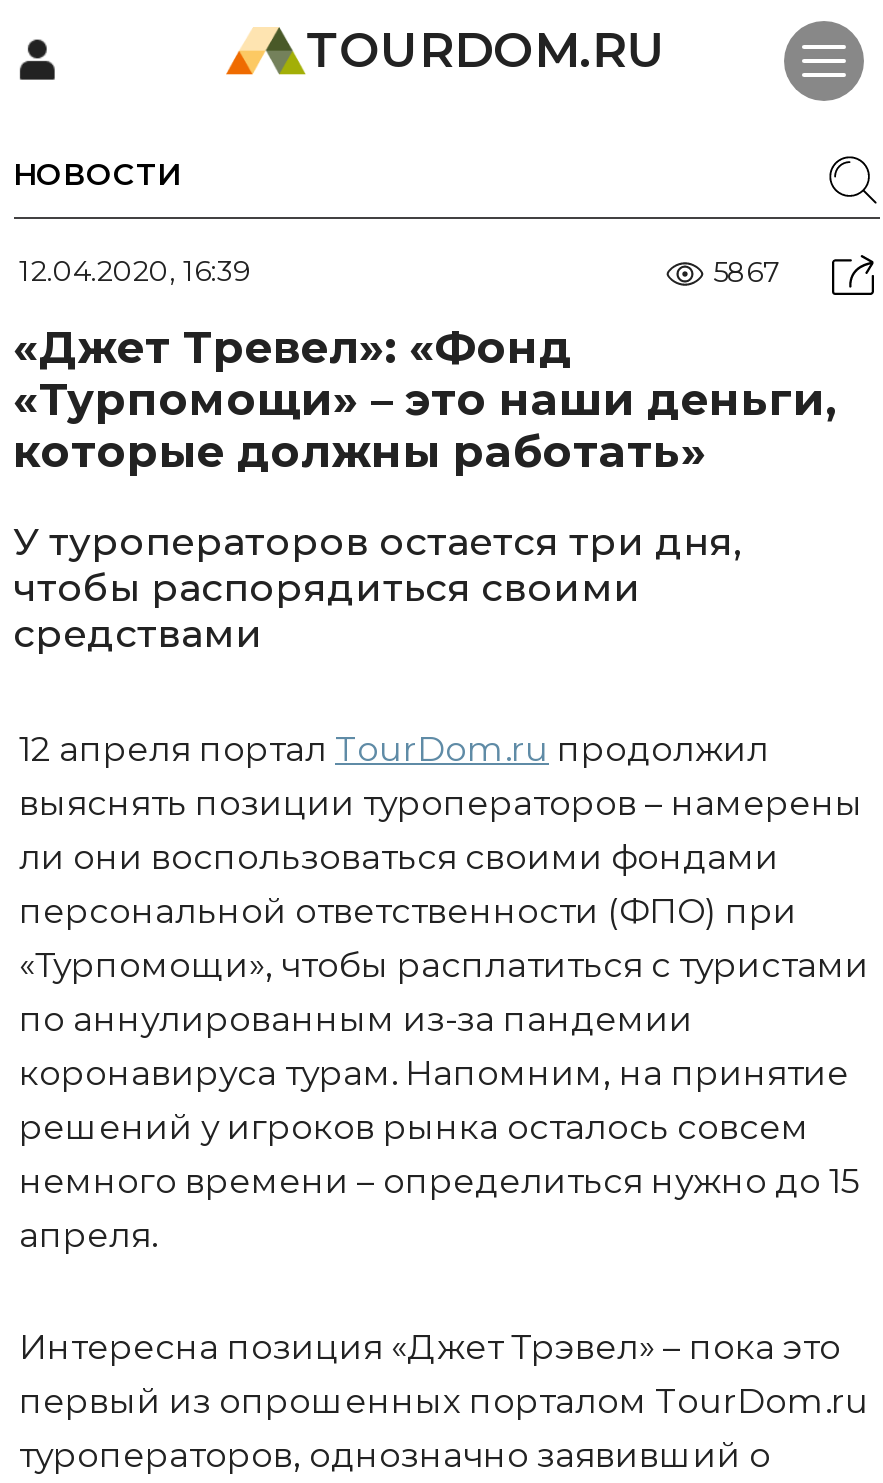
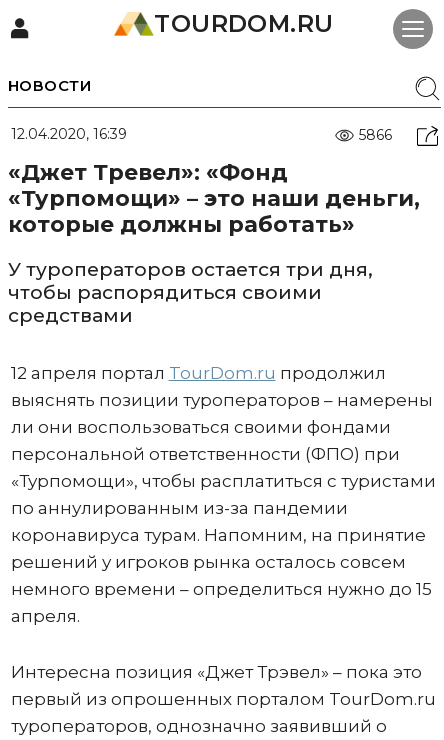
- 5867
+ 5866
